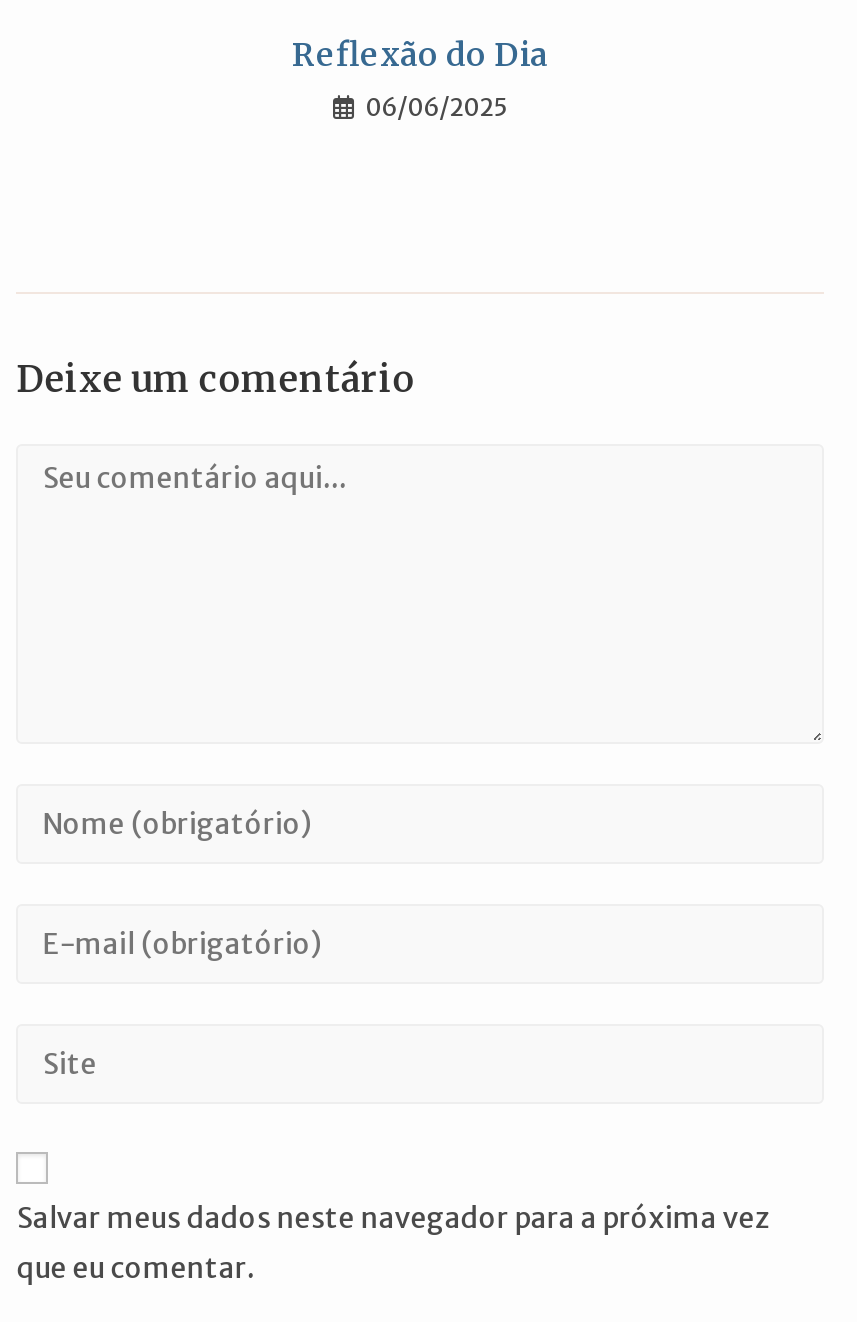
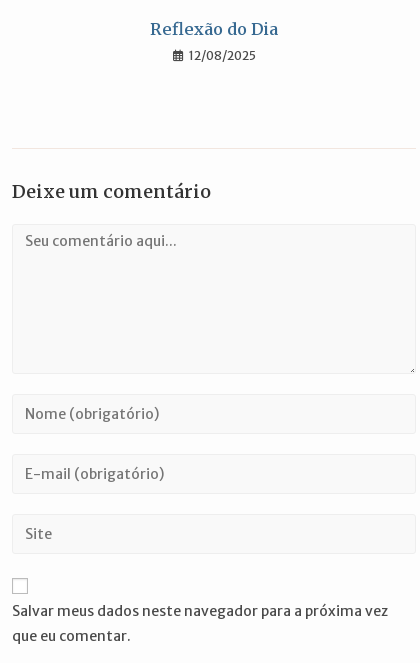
- 06/06/2025
+ 12/08/2025
